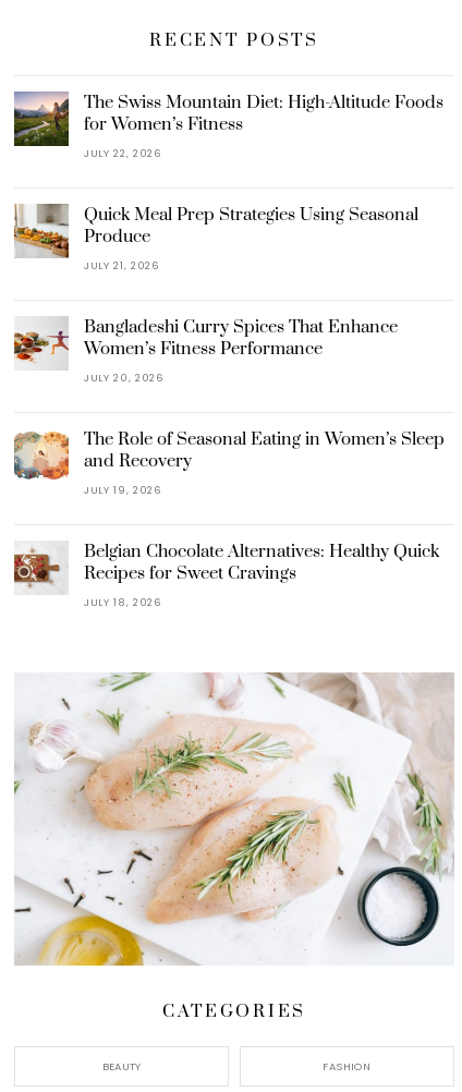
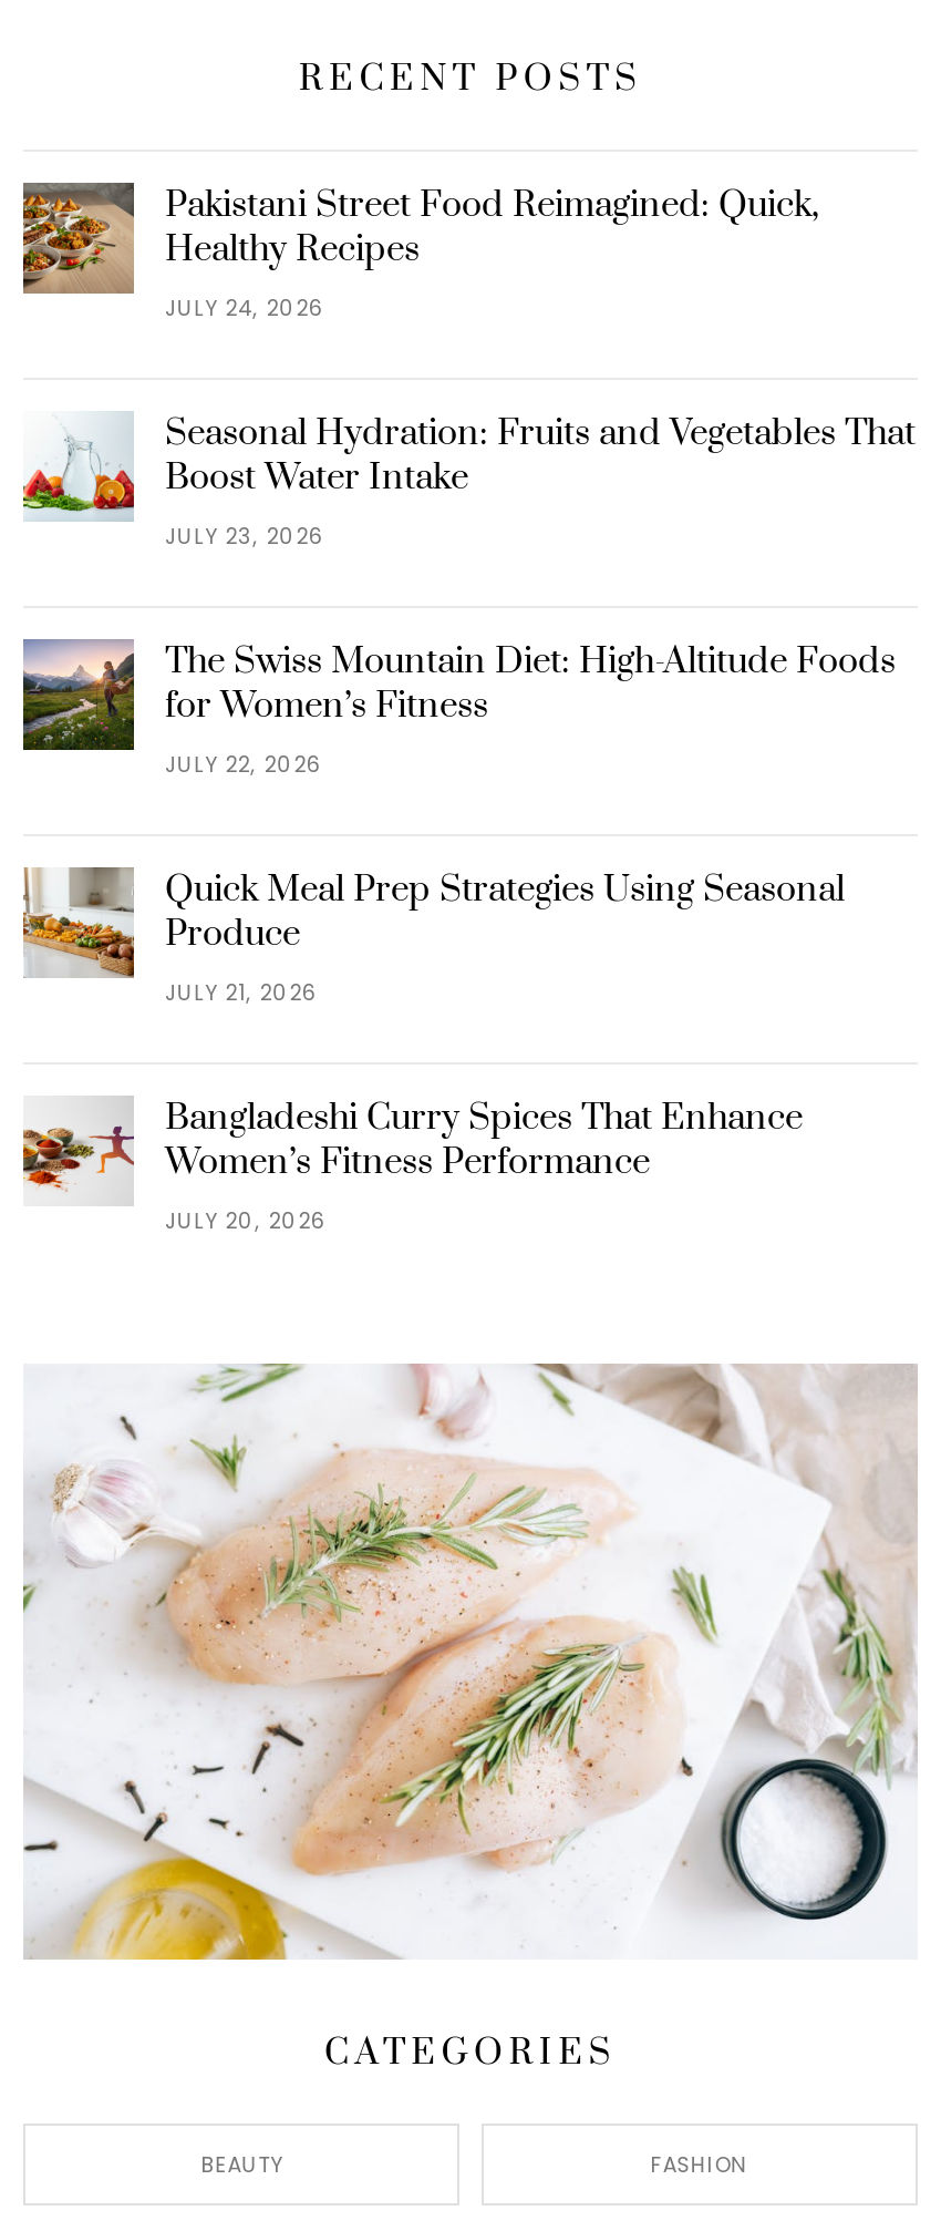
+ [image]
+ Pakistani Street Food Reimagined: Quick,
+ Healthy Recipes
+ JULY 24, 2026
+ Seasonal Hydration: Fruits and Vegetables That
+ Boost Water Intake
+ JULY 23, 2026

+ [image]

moved down: [image] | The Swiss Mountain Diet: High-Altitude Foods | for Women’s Fitness | ... | Women’s Fitness Performance | JULY 20, 2026

- [image]
- The Role of Seasonal Eating in Women’s Sleep
- and Recovery
- JULY 19, 2026
- Belgian Chocolate Alternatives: Healthy Quick
- Recipes for Sweet Cravings
- JULY 18, 2026

- [image]
